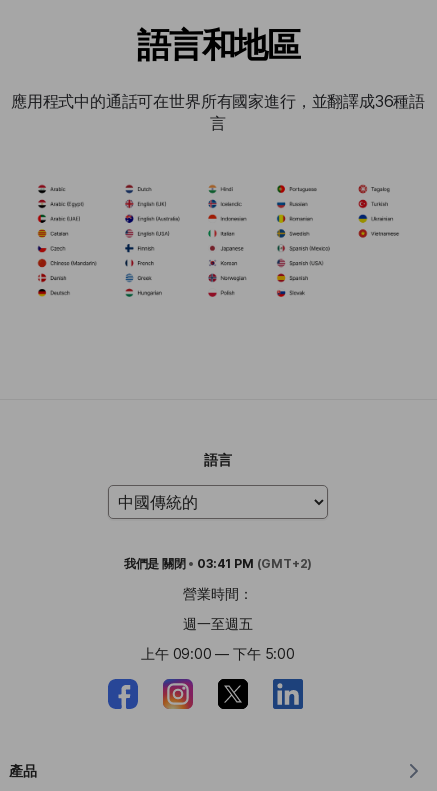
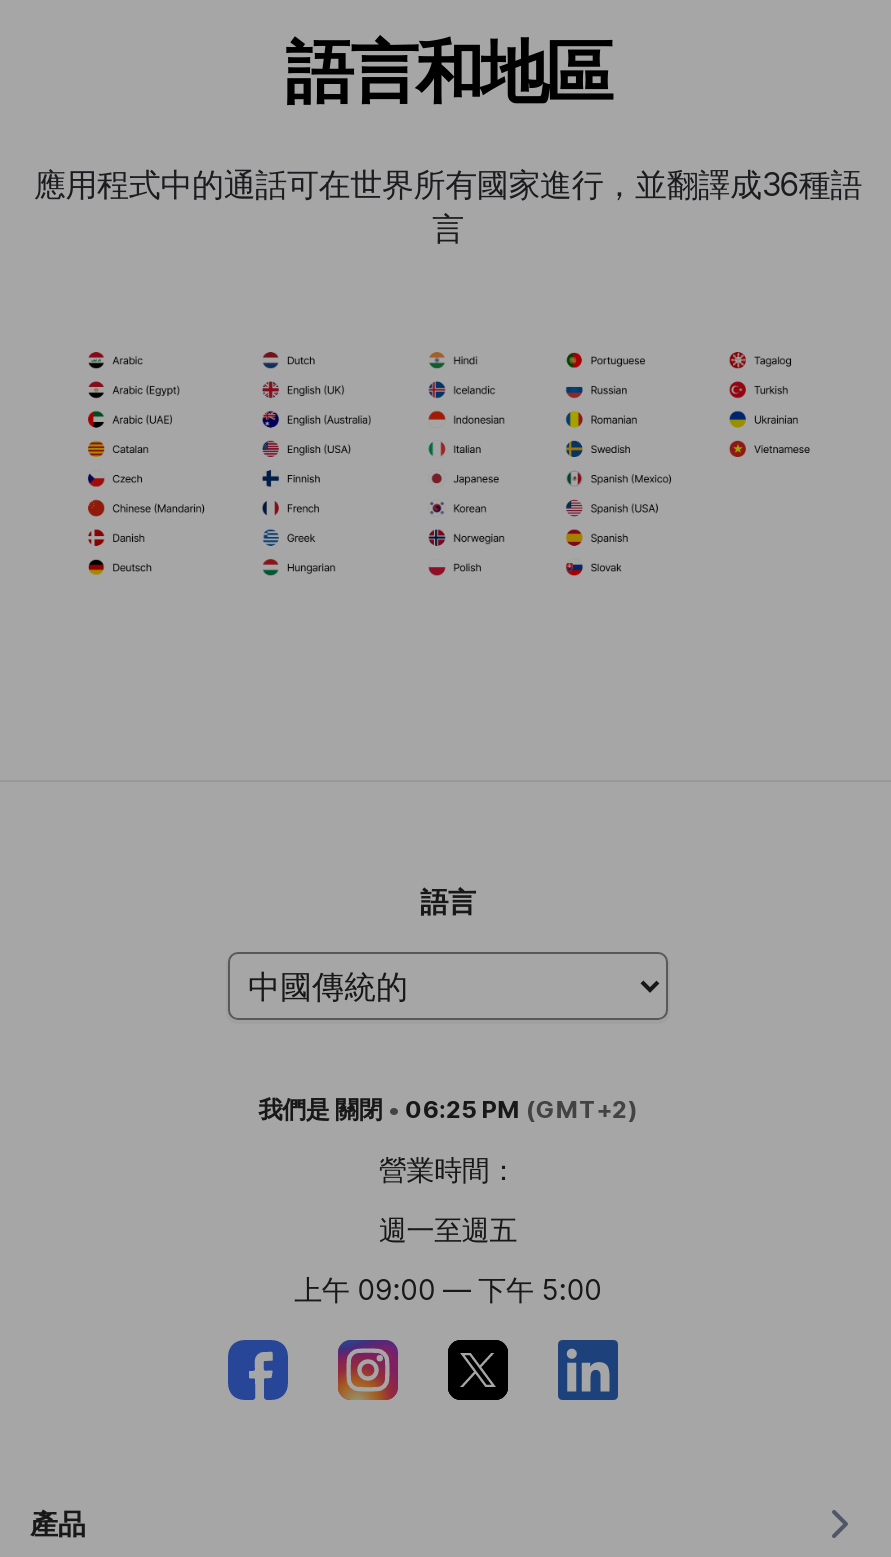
- 我們是關閉 • 03:41 PM (GMT+2)
+ 我們是關閉 • 06:25 PM (GMT+2)
